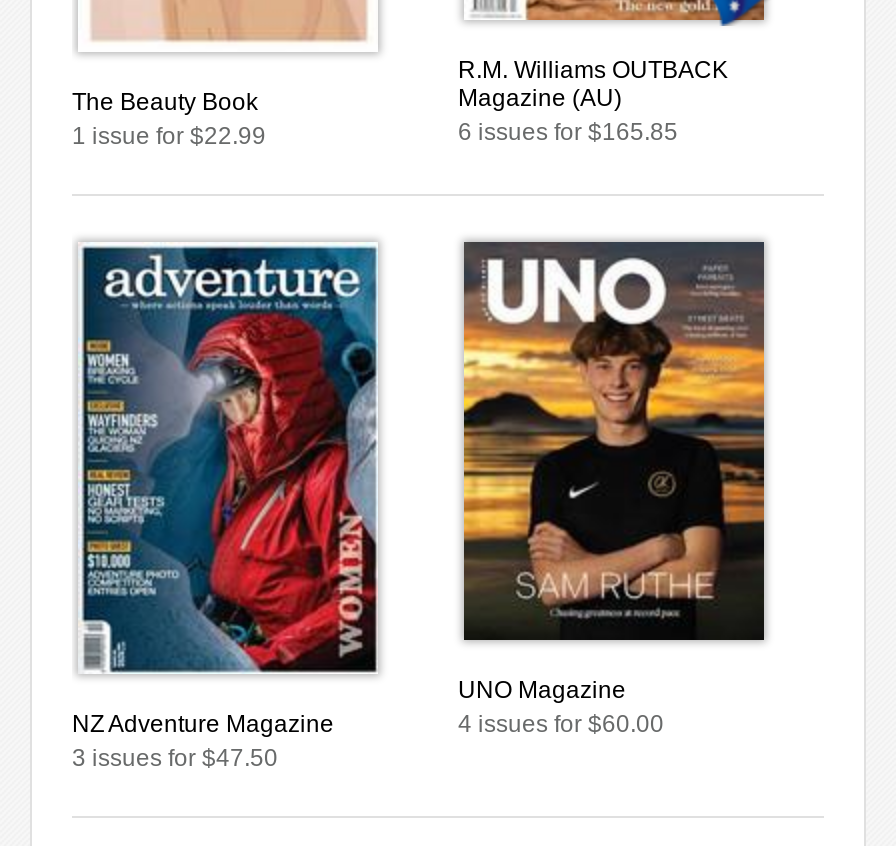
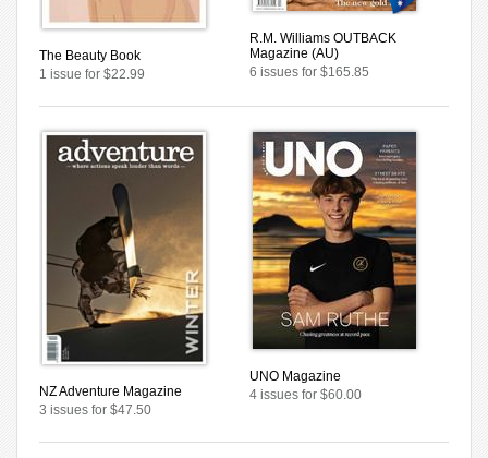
- [image]
+ [image]
